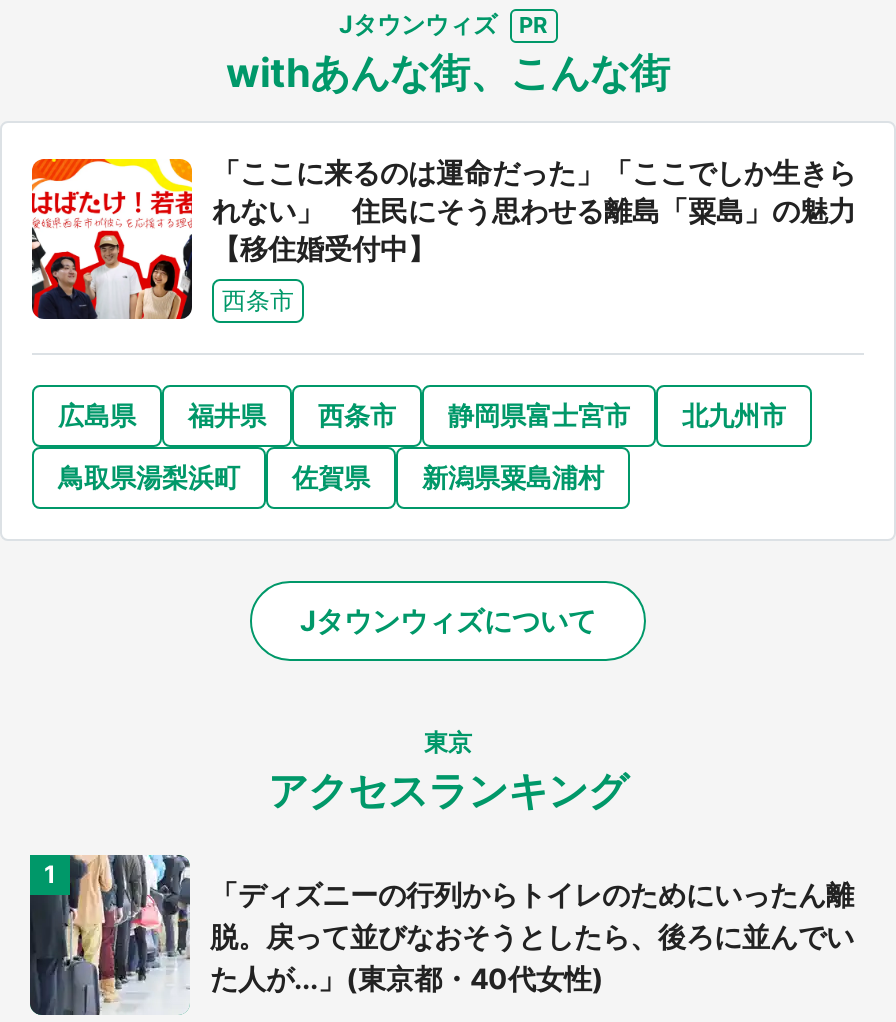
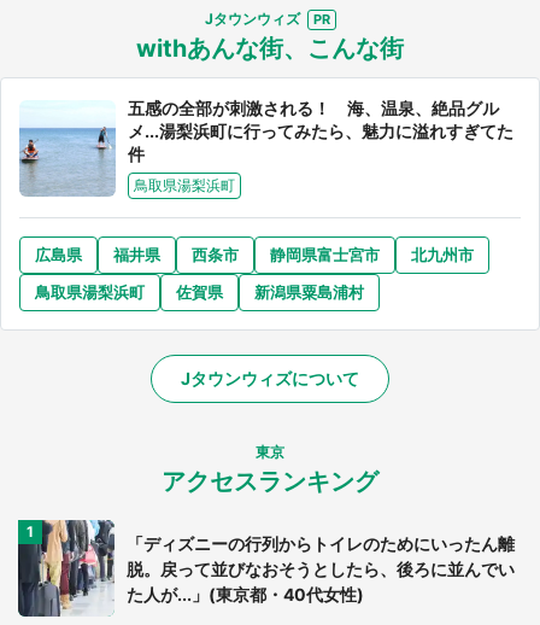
- [image]
- 「ここに来るのは運命だった」「ここでしか生きら
- れない」 住民にそう思わせる離島「粟島」の魅力
- 【移住婚受付中】
+ [image]
+ 五感の全部が刺激される！ 海、温泉、絶品グル
+ メ...湯梨浜町に行ってみたら、魅力に溢れすぎてた
+ 件

- 西条市
+ 鳥取県湯梨浜町
